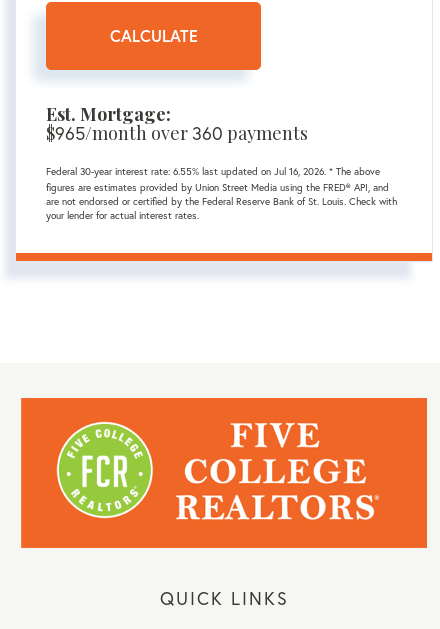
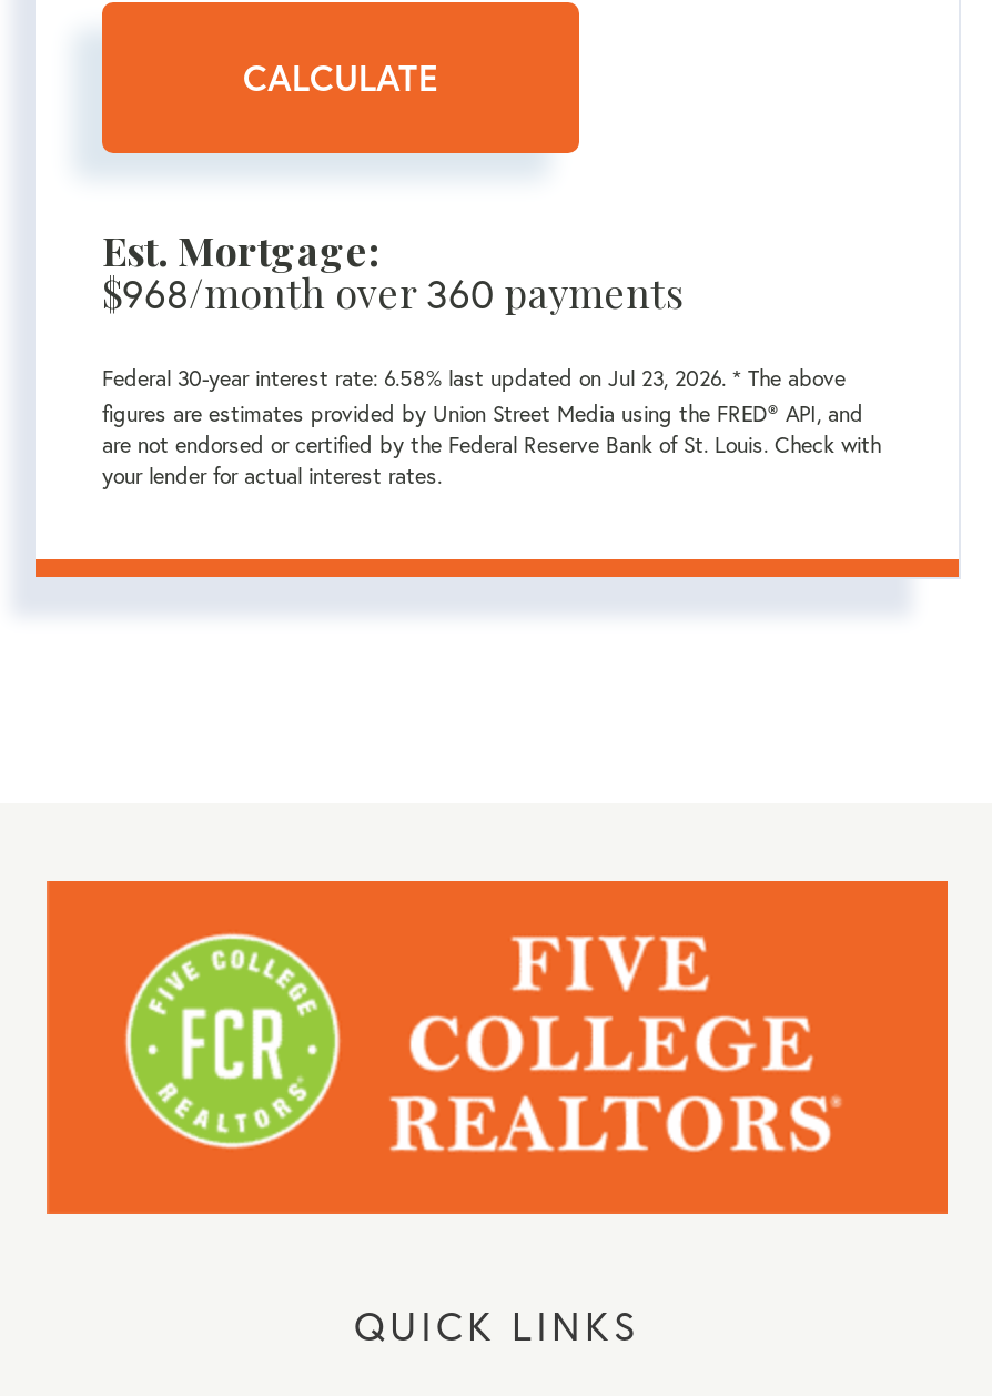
- $965/month over 360 payments
+ $968/month over 360 payments

- Federal 30-year interest rate: 6.55% last updated on Jul 16, 2026. * The above
+ Federal 30-year interest rate: 6.58% last updated on Jul 23, 2026. * The above
